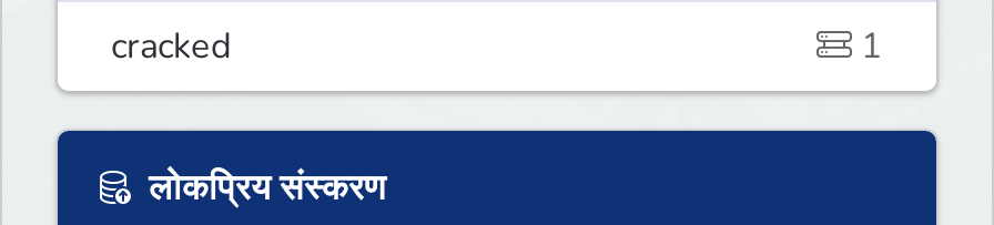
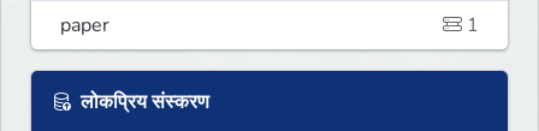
- cracked
+ paper
